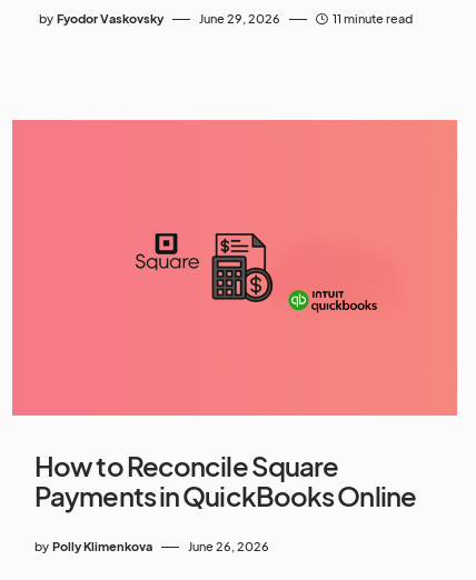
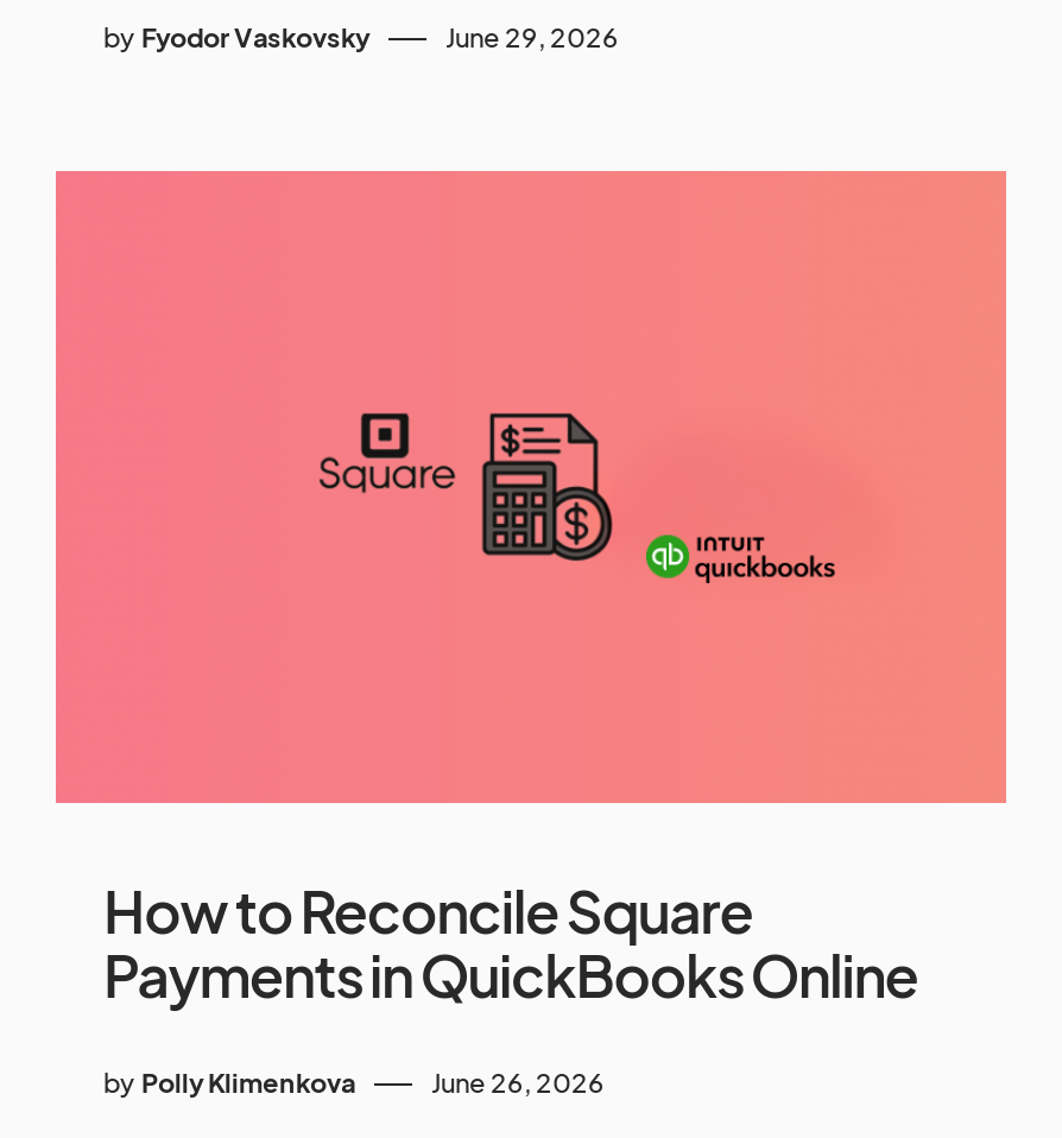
- 11 minute read
